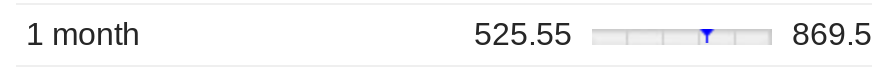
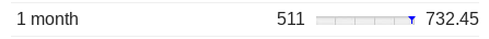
- 525.55
+ 511

- 869.5
+ 732.45
